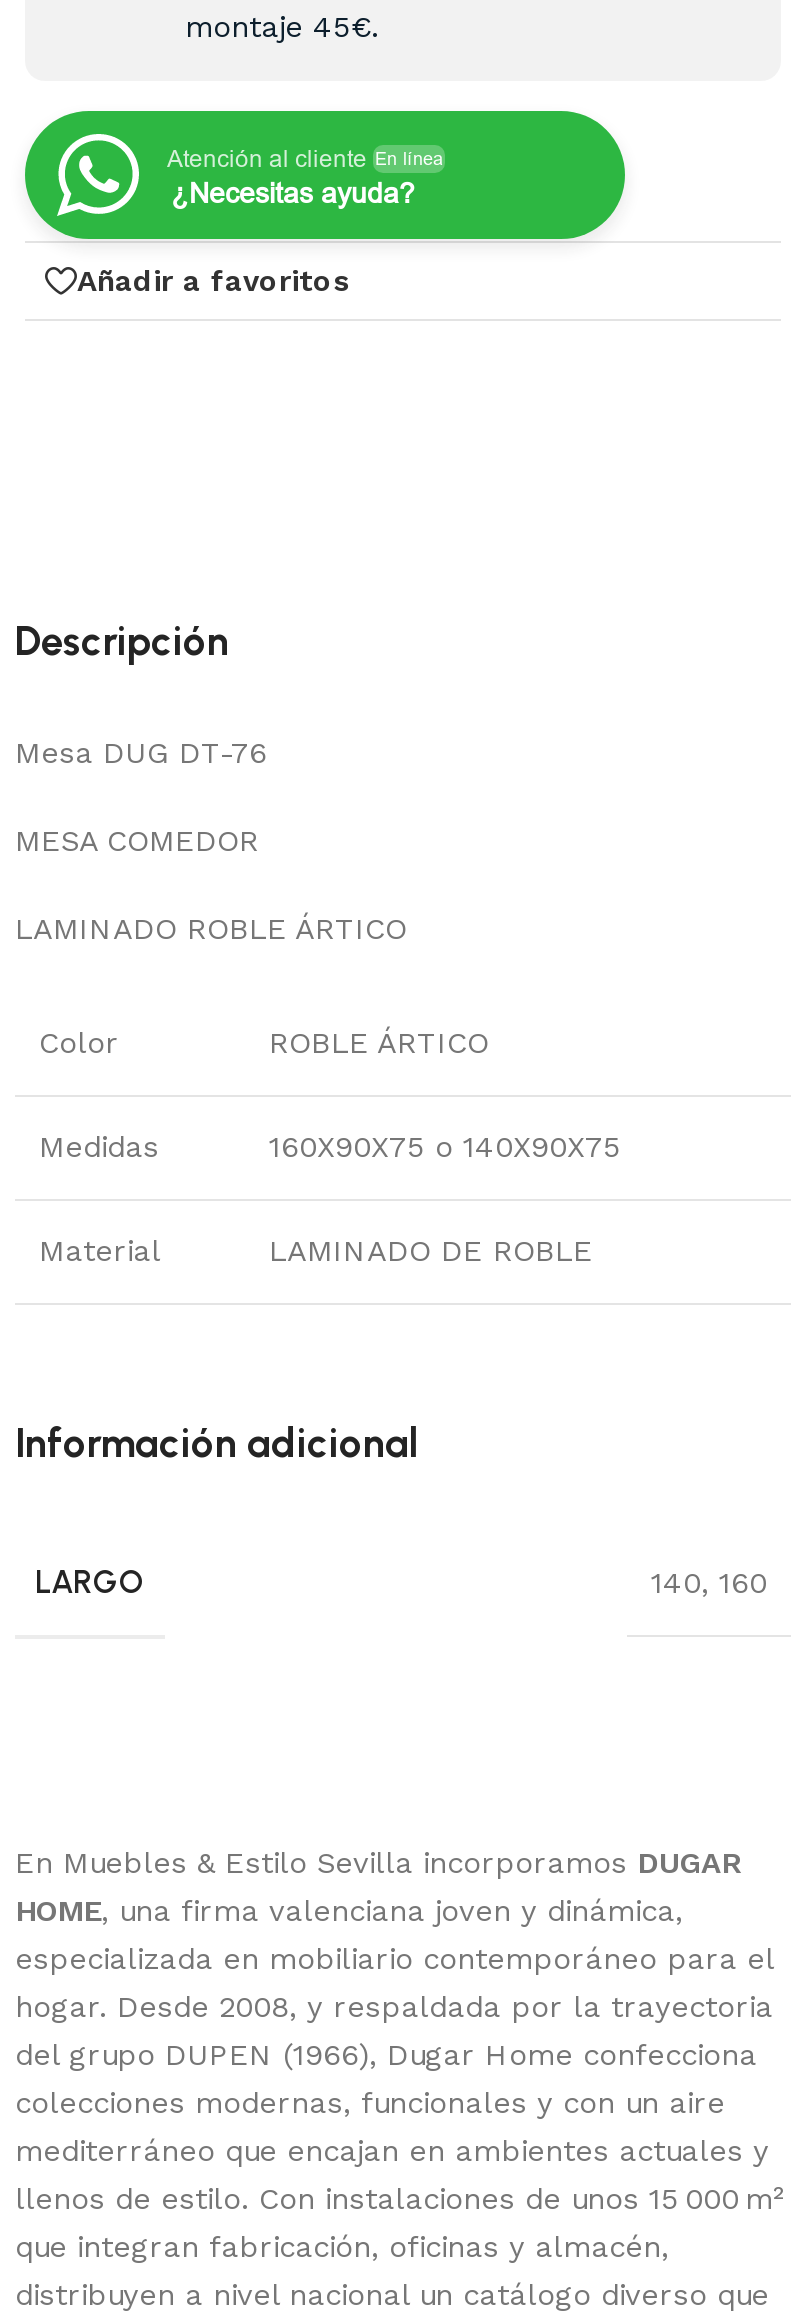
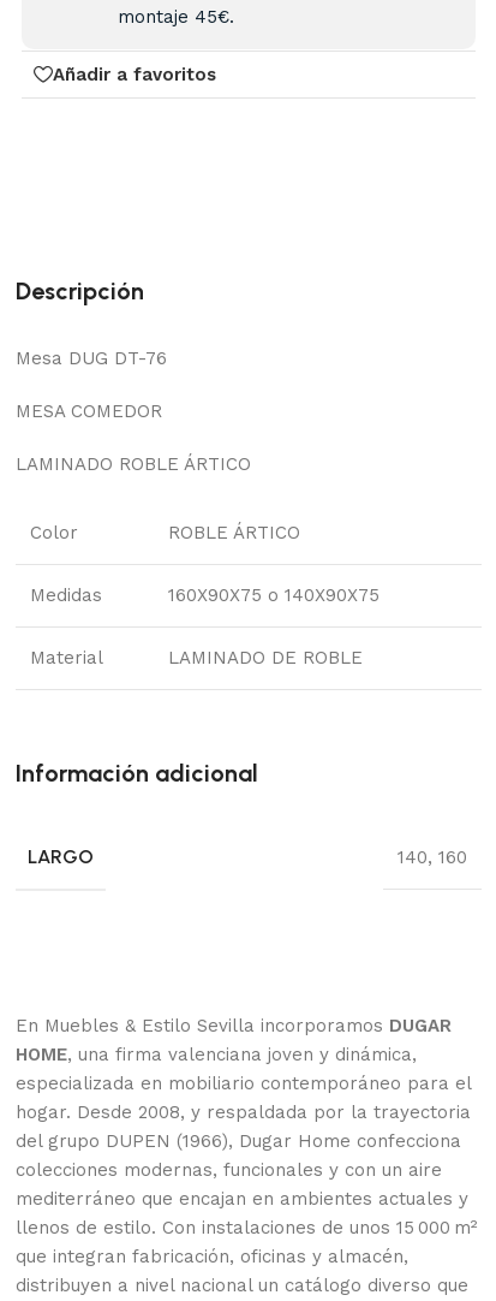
- [image]
- Atención al cliente En línea
- ¿Necesitas ayuda?
